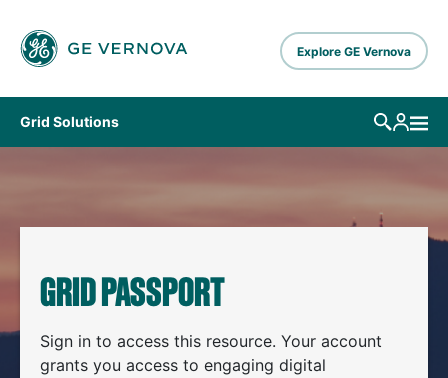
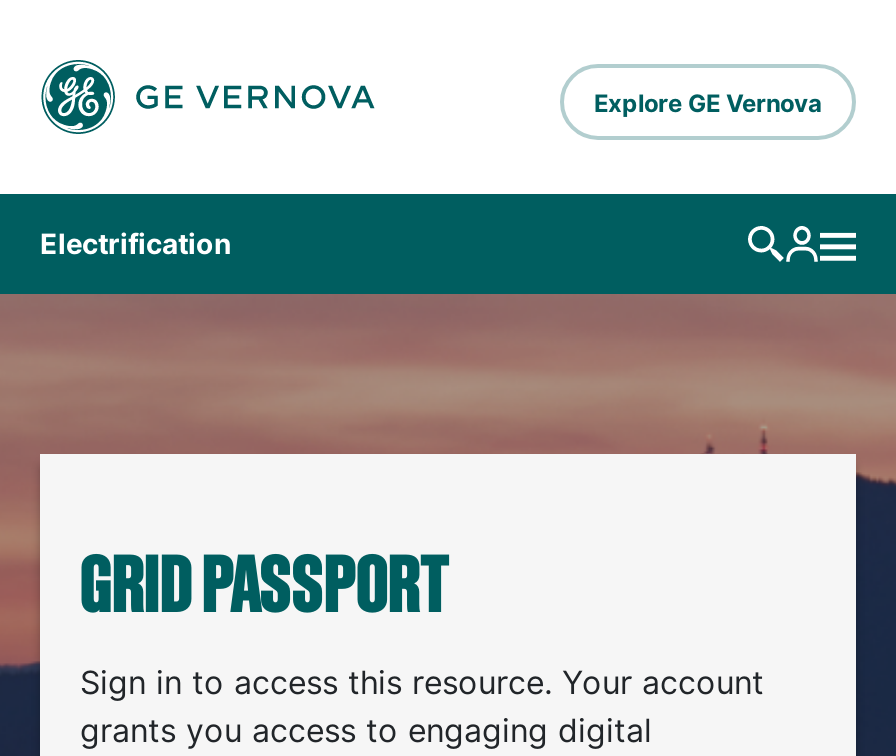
- Grid Solutions
+ Electrification
